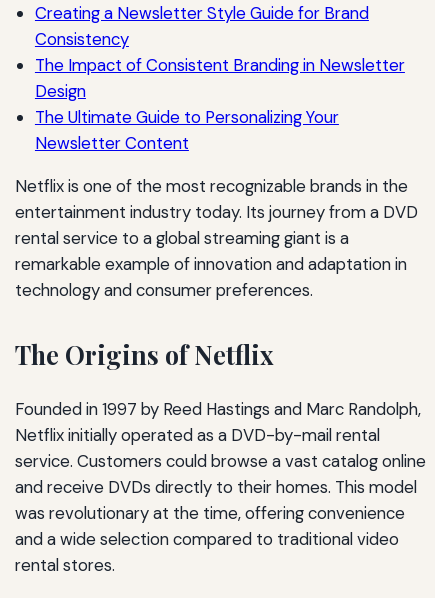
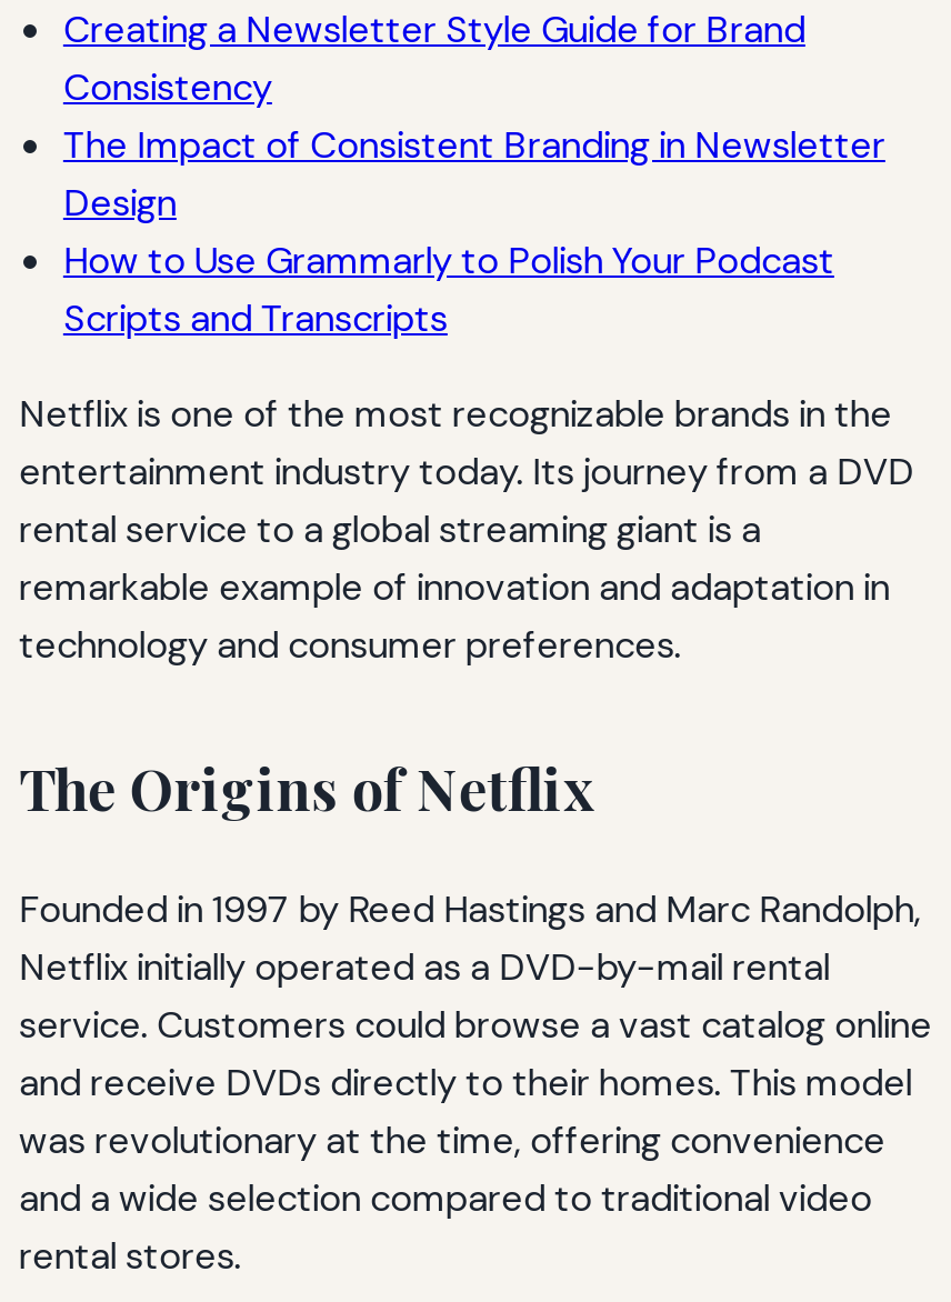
- The Ultimate Guide to Personalizing Your
- Newsletter Content
+ How to Use Grammarly to Polish Your Podcast
+ Scripts and Transcripts
